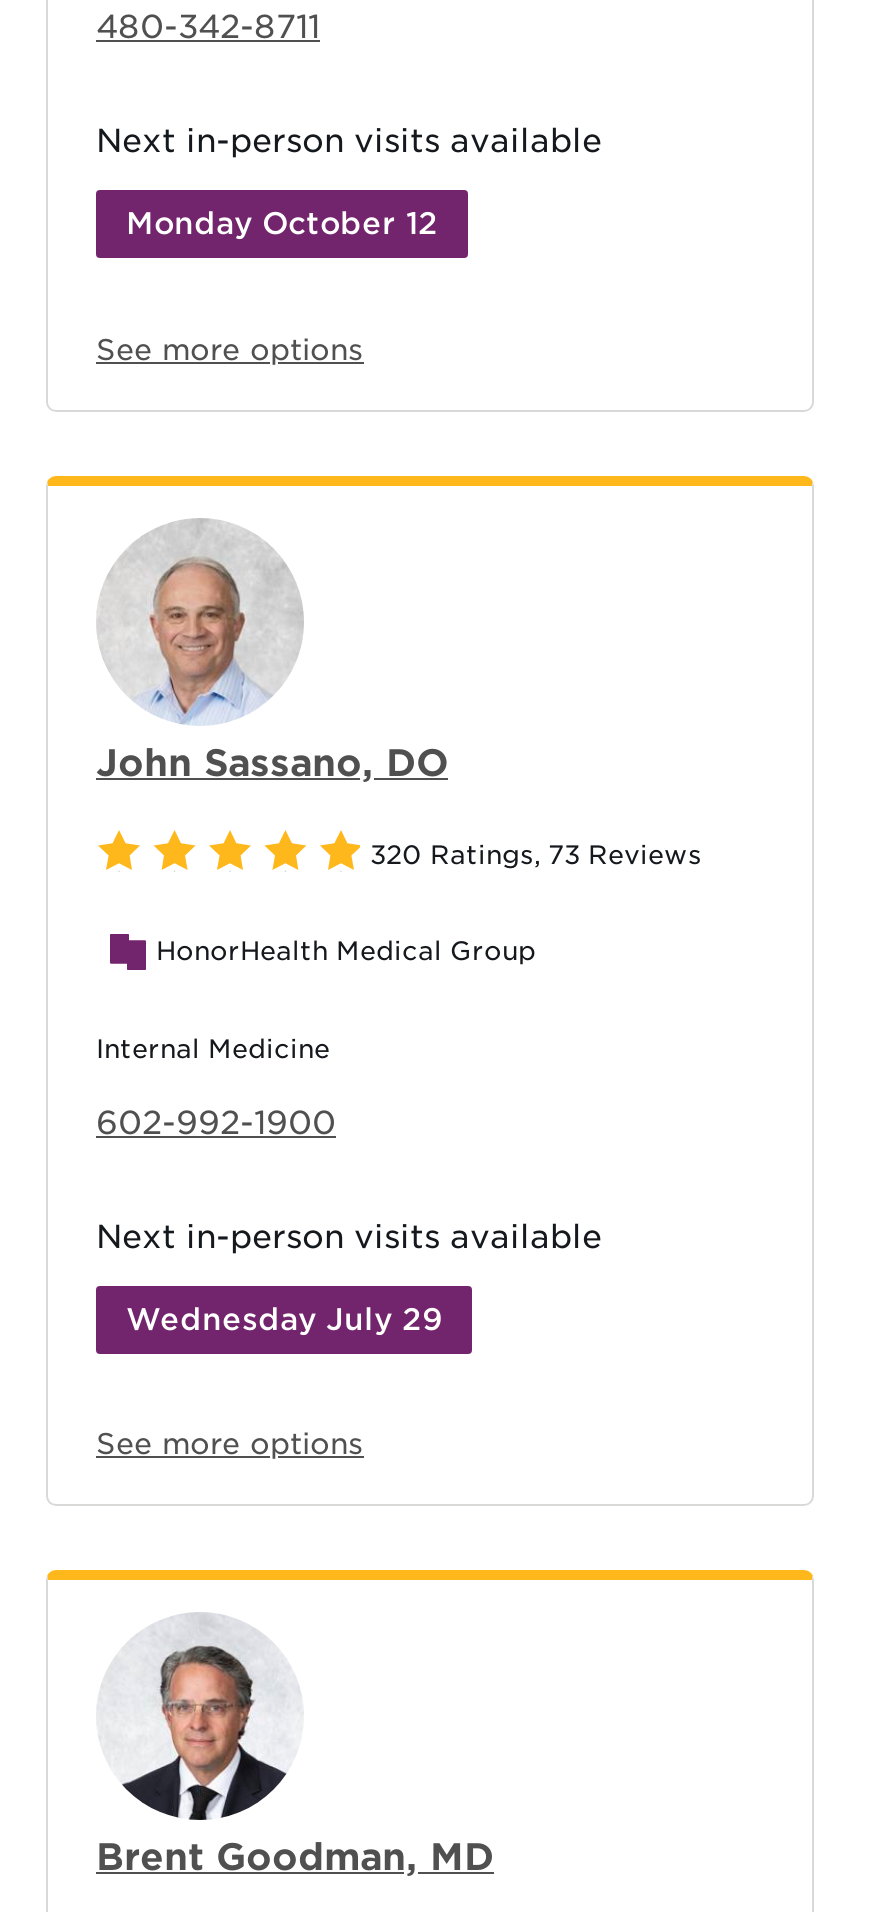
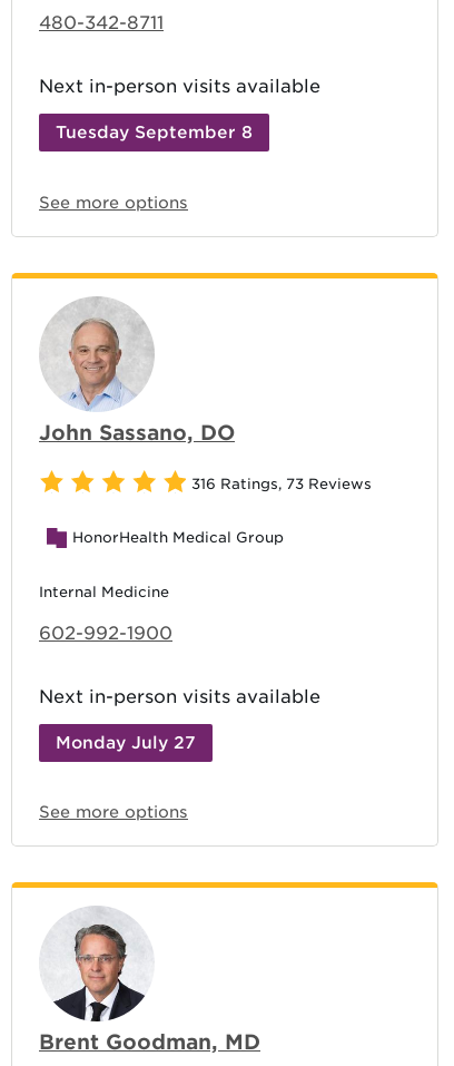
- Monday October 12
+ Tuesday September 8

- 320 Ratings, 73 Reviews
+ 316 Ratings, 73 Reviews

- Wednesday July 29
+ Monday July 27
